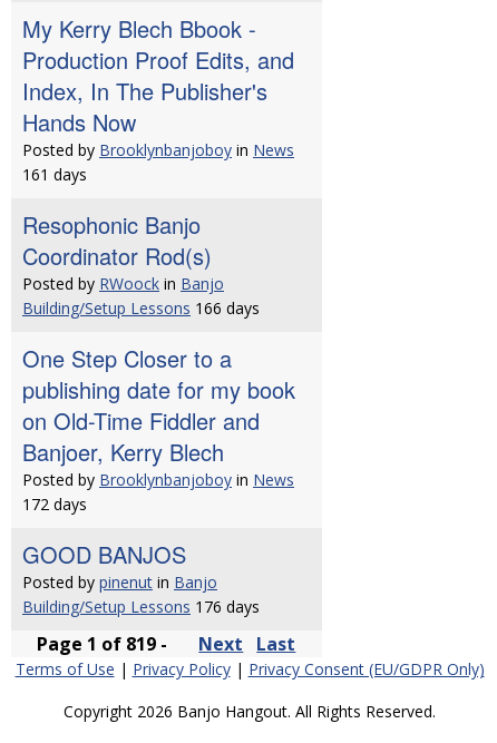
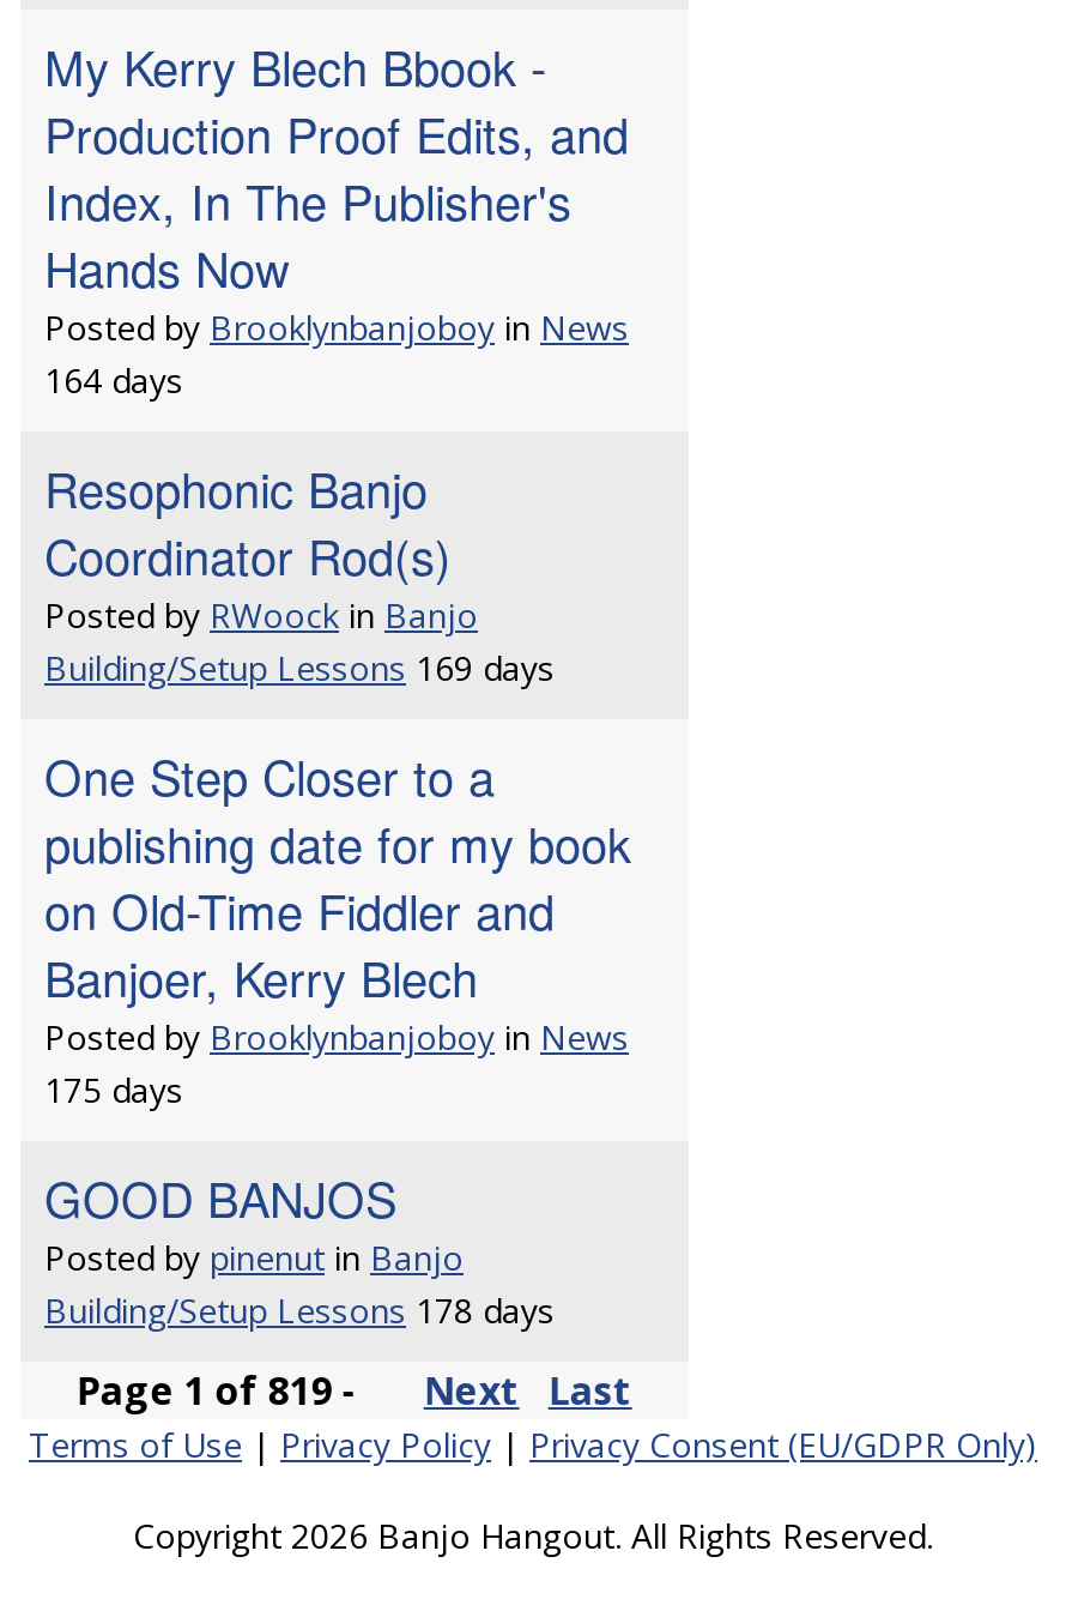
- 161 days
+ 164 days

- Building/Setup Lessons 166 days
+ Building/Setup Lessons 169 days

- 172 days
+ 175 days

- Building/Setup Lessons 176 days
+ Building/Setup Lessons 178 days
